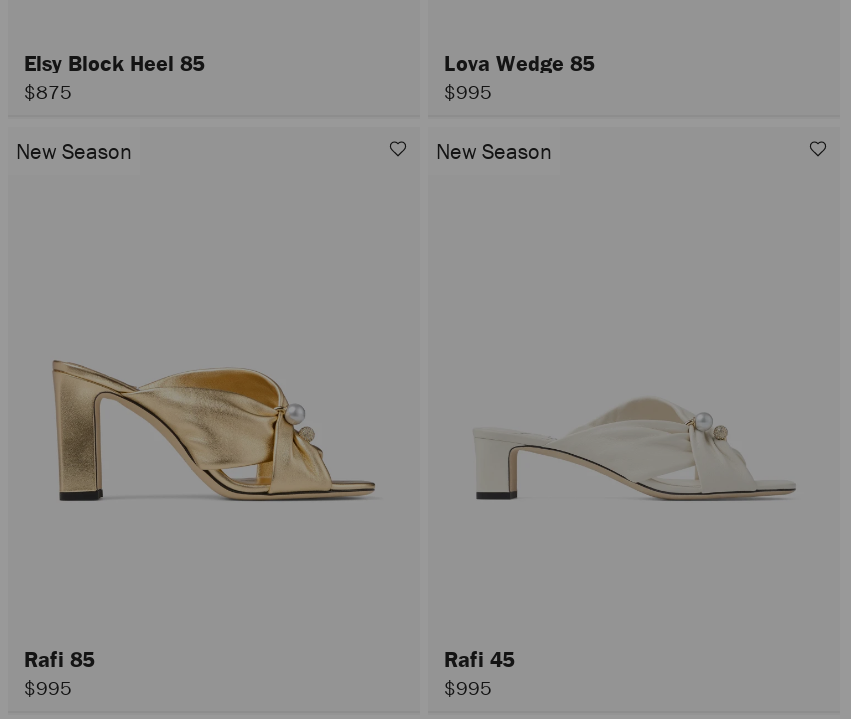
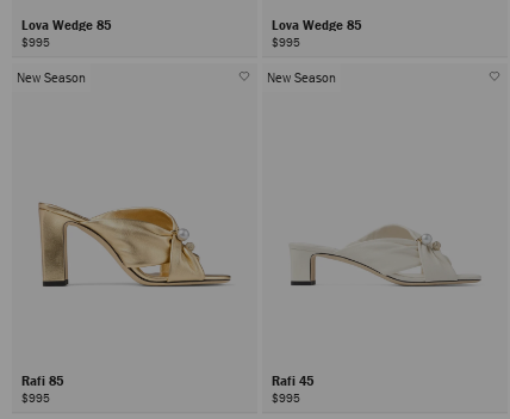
- Elsy Block Heel 85
- $875
+ Lova Wedge 85
+ $995
